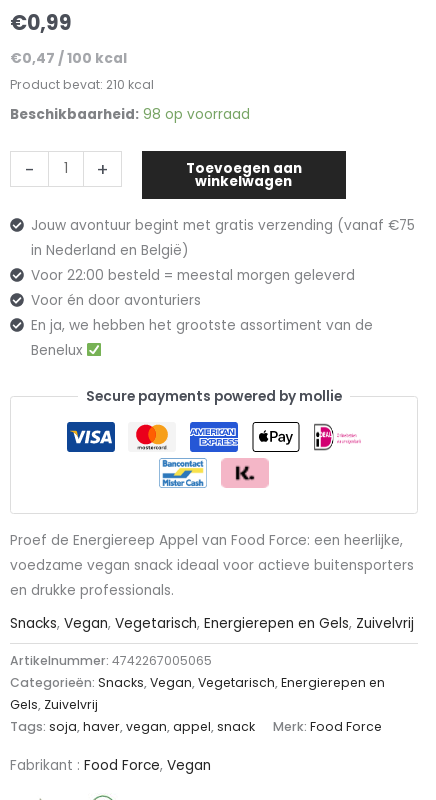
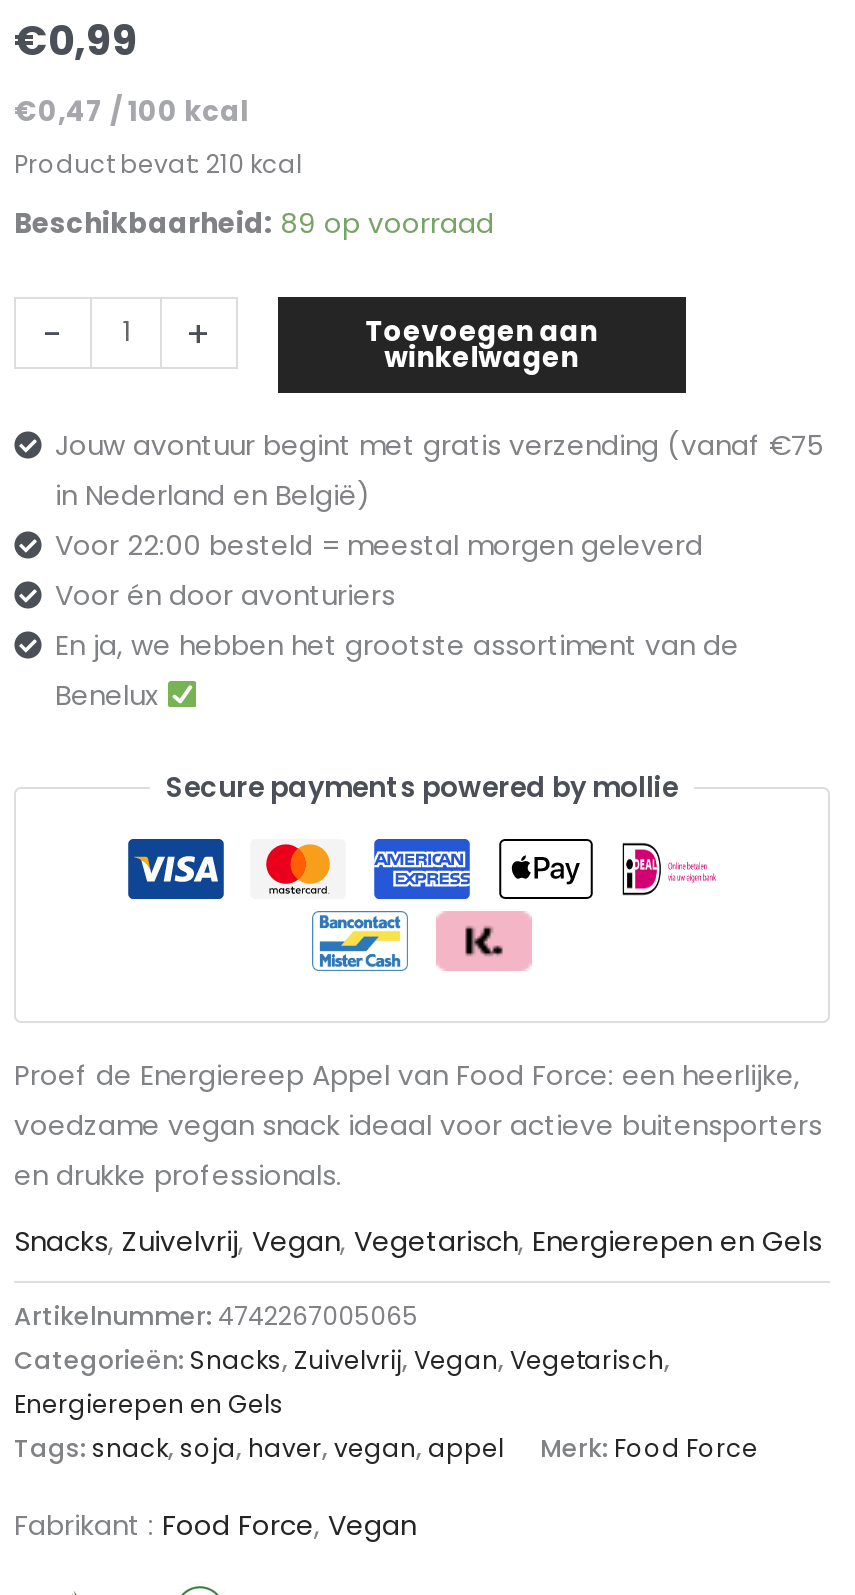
- Beschikbaarheid: 98 op voorraad
+ Beschikbaarheid: 89 op voorraad

- Snacks, Vegan, Vegetarisch, Energierepen en Gels, Zuivelvrij
+ Snacks, Zuivelvrij, Vegan, Vegetarisch, Energierepen en Gels

- Categorieën: Snacks, Vegan, Vegetarisch, Energierepen en
- Gels, Zuivelvrij
- Tags: soja, haver, vegan, appel, snack
+ Categorieën: Snacks, Zuivelvrij, Vegan, Vegetarisch,
+ Energierepen en Gels
+ Tags: snack, soja, haver, vegan, appel
